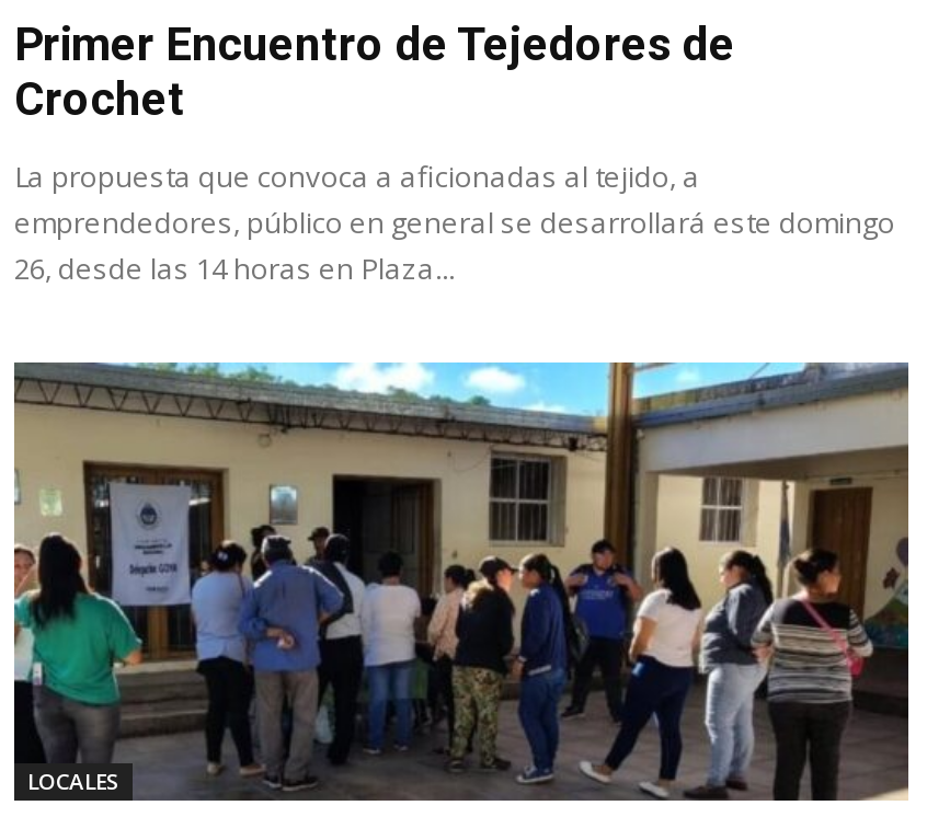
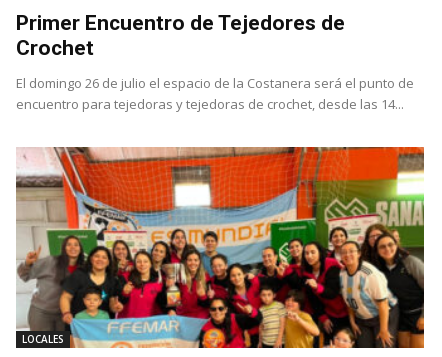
- La propuesta que convoca a aficionadas al tejido, a
- emprendedores, público en general se desarrollará este domingo
- 26, desde las 14 horas en Plaza...
+ El domingo 26 de julio el espacio de la Costanera será el punto de
+ encuentro para tejedoras y tejedoras de crochet, desde las 14...

- [image]
+ [image]
